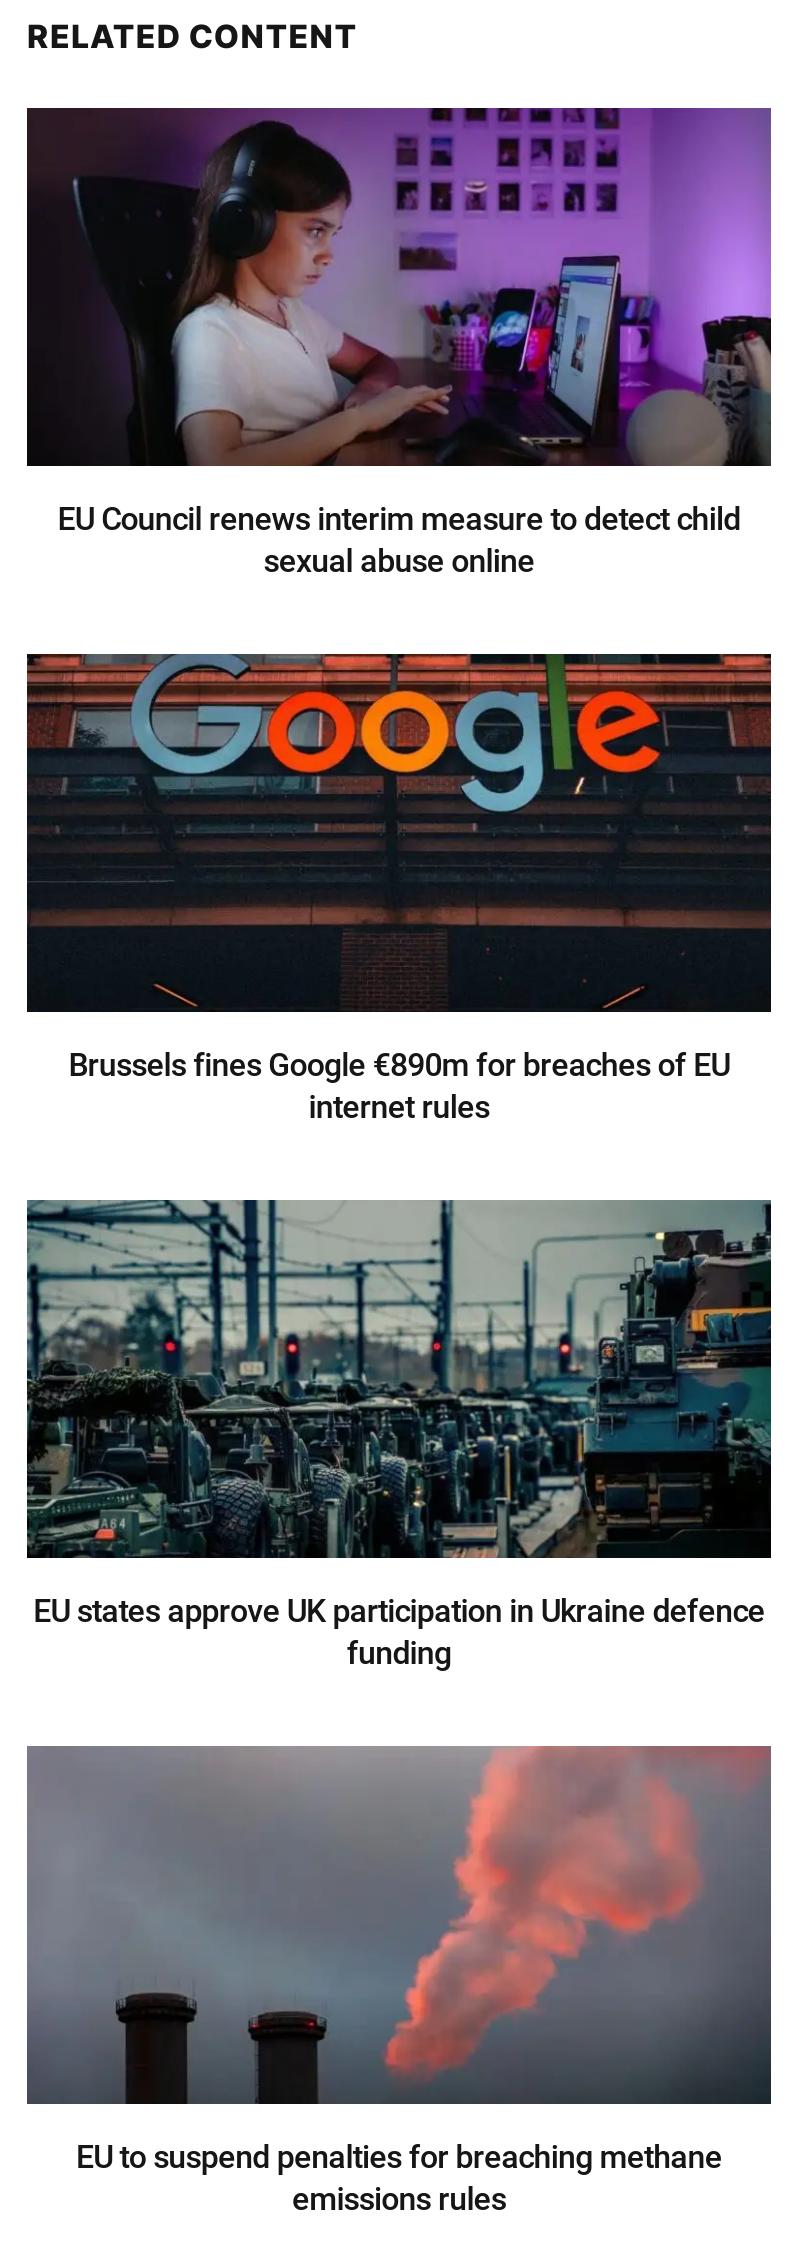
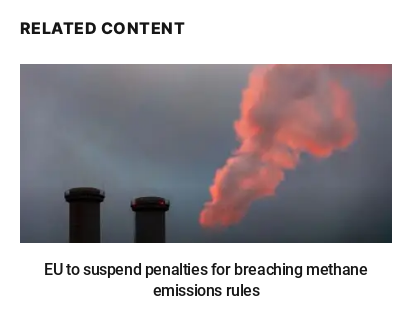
- [image]
- EU Council renews interim measure to detect child
- sexual abuse online

- [image]
- Brussels fines Google €890m for breaches of EU
- internet rules

- [image]
- EU states approve UK participation in Ukraine defence
- funding
